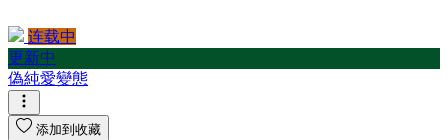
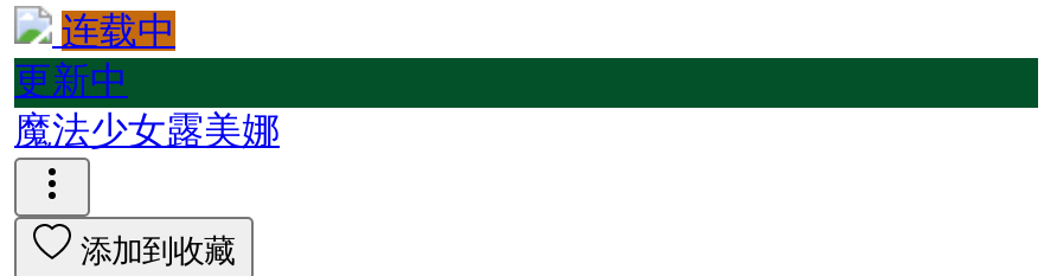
- 偽純愛變態
+ 魔法少女露美娜
